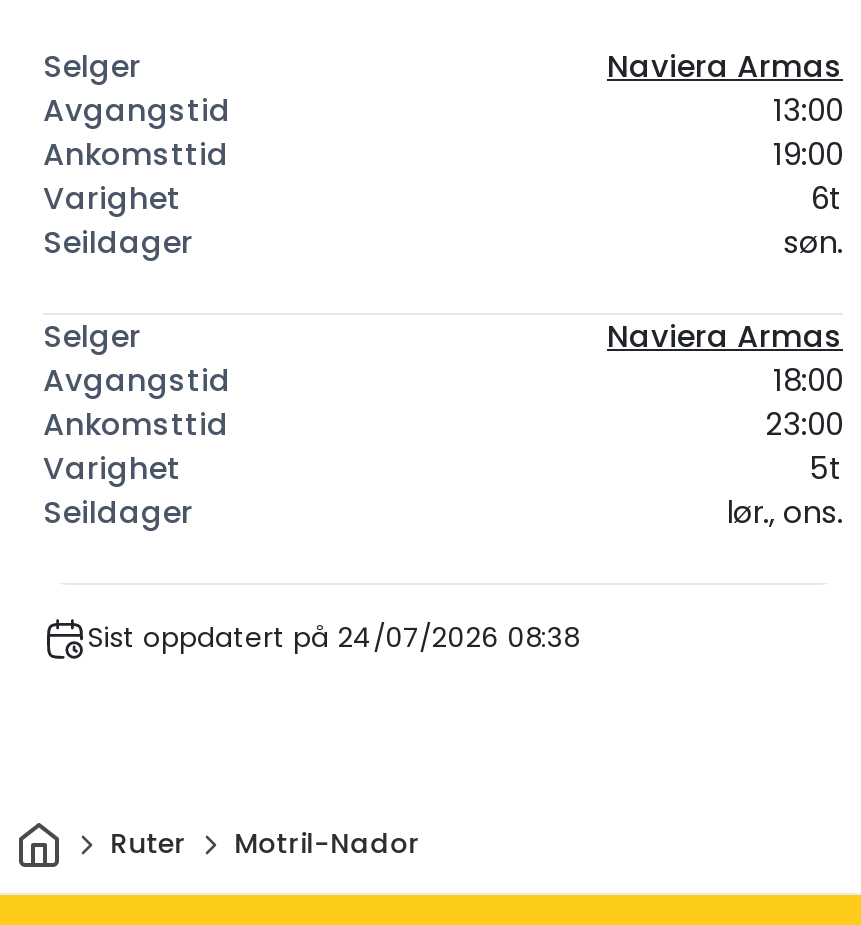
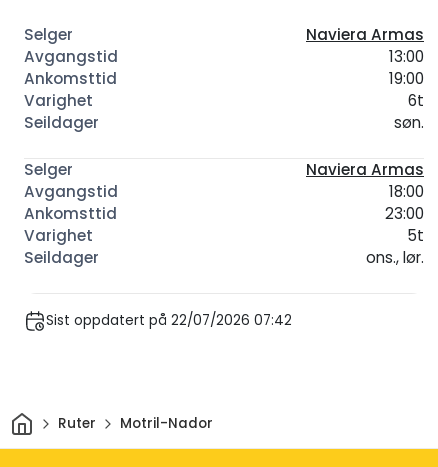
- lør., ons.
+ ons., lør.

- Sist oppdatert på 24/07/2026 08:38
+ Sist oppdatert på 22/07/2026 07:42
